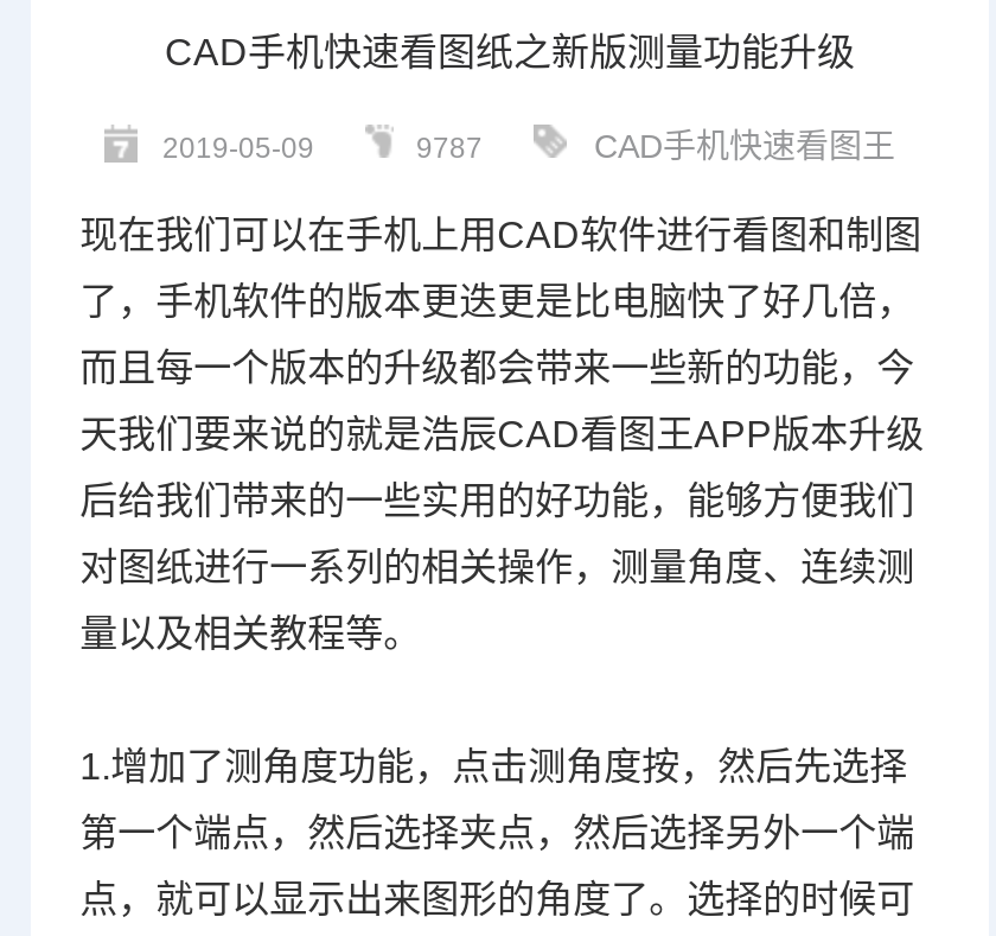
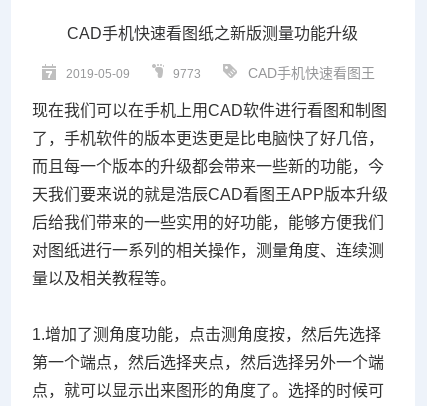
- 9787
+ 9773
